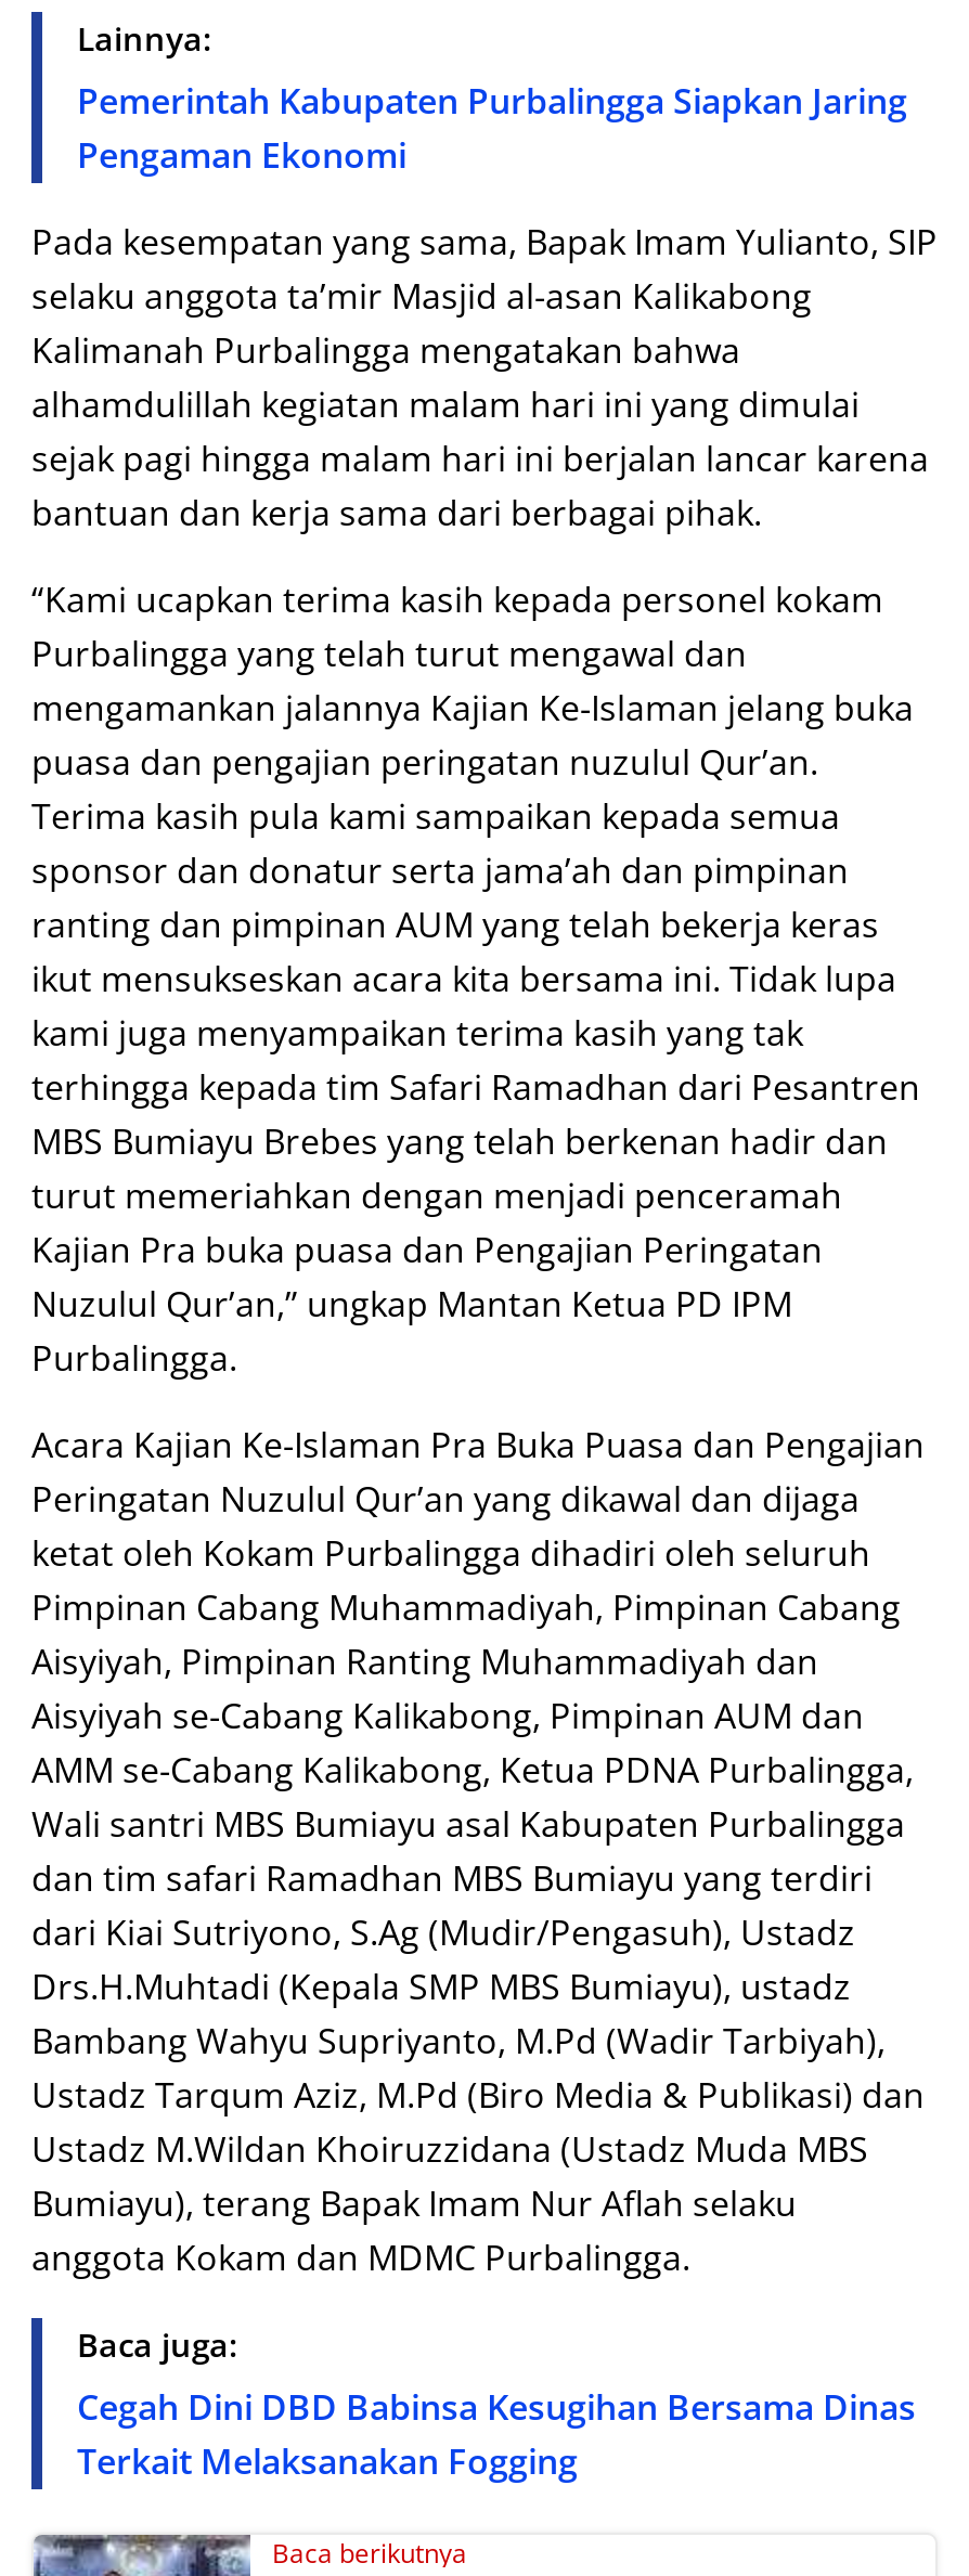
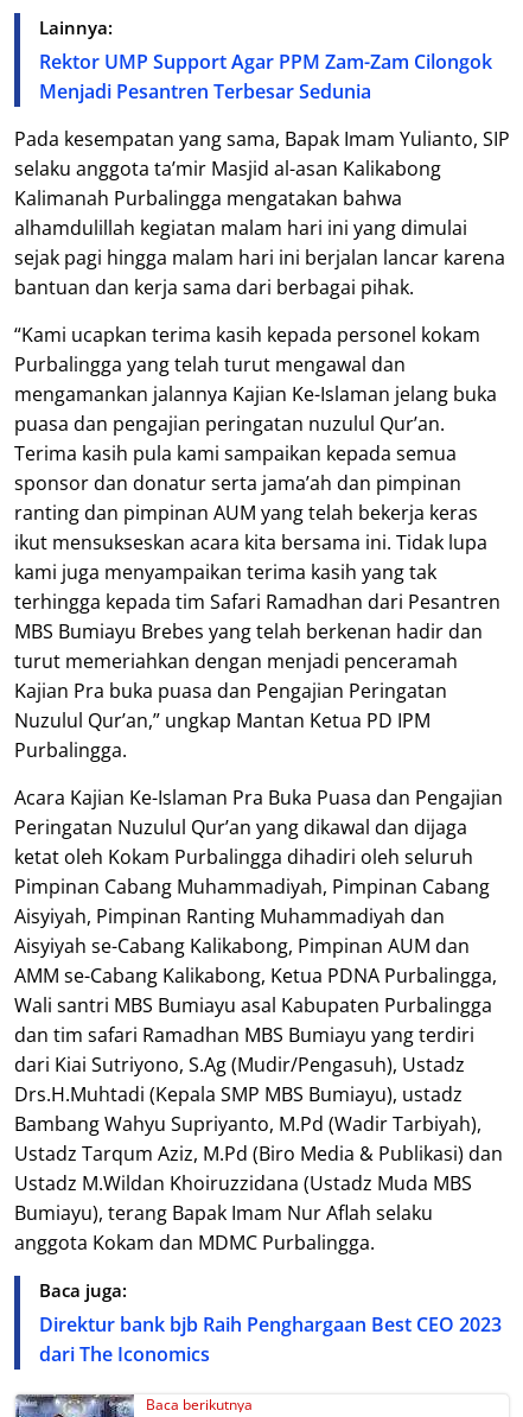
- Pemerintah Kabupaten Purbalingga Siapkan Jaring
- Pengaman Ekonomi
+ Rektor UMP Support Agar PPM Zam-Zam Cilongok
+ Menjadi Pesantren Terbesar Sedunia

- Cegah Dini DBD Babinsa Kesugihan Bersama Dinas
- Terkait Melaksanakan Fogging
+ Direktur bank bjb Raih Penghargaan Best CEO 2023
+ dari The Iconomics
